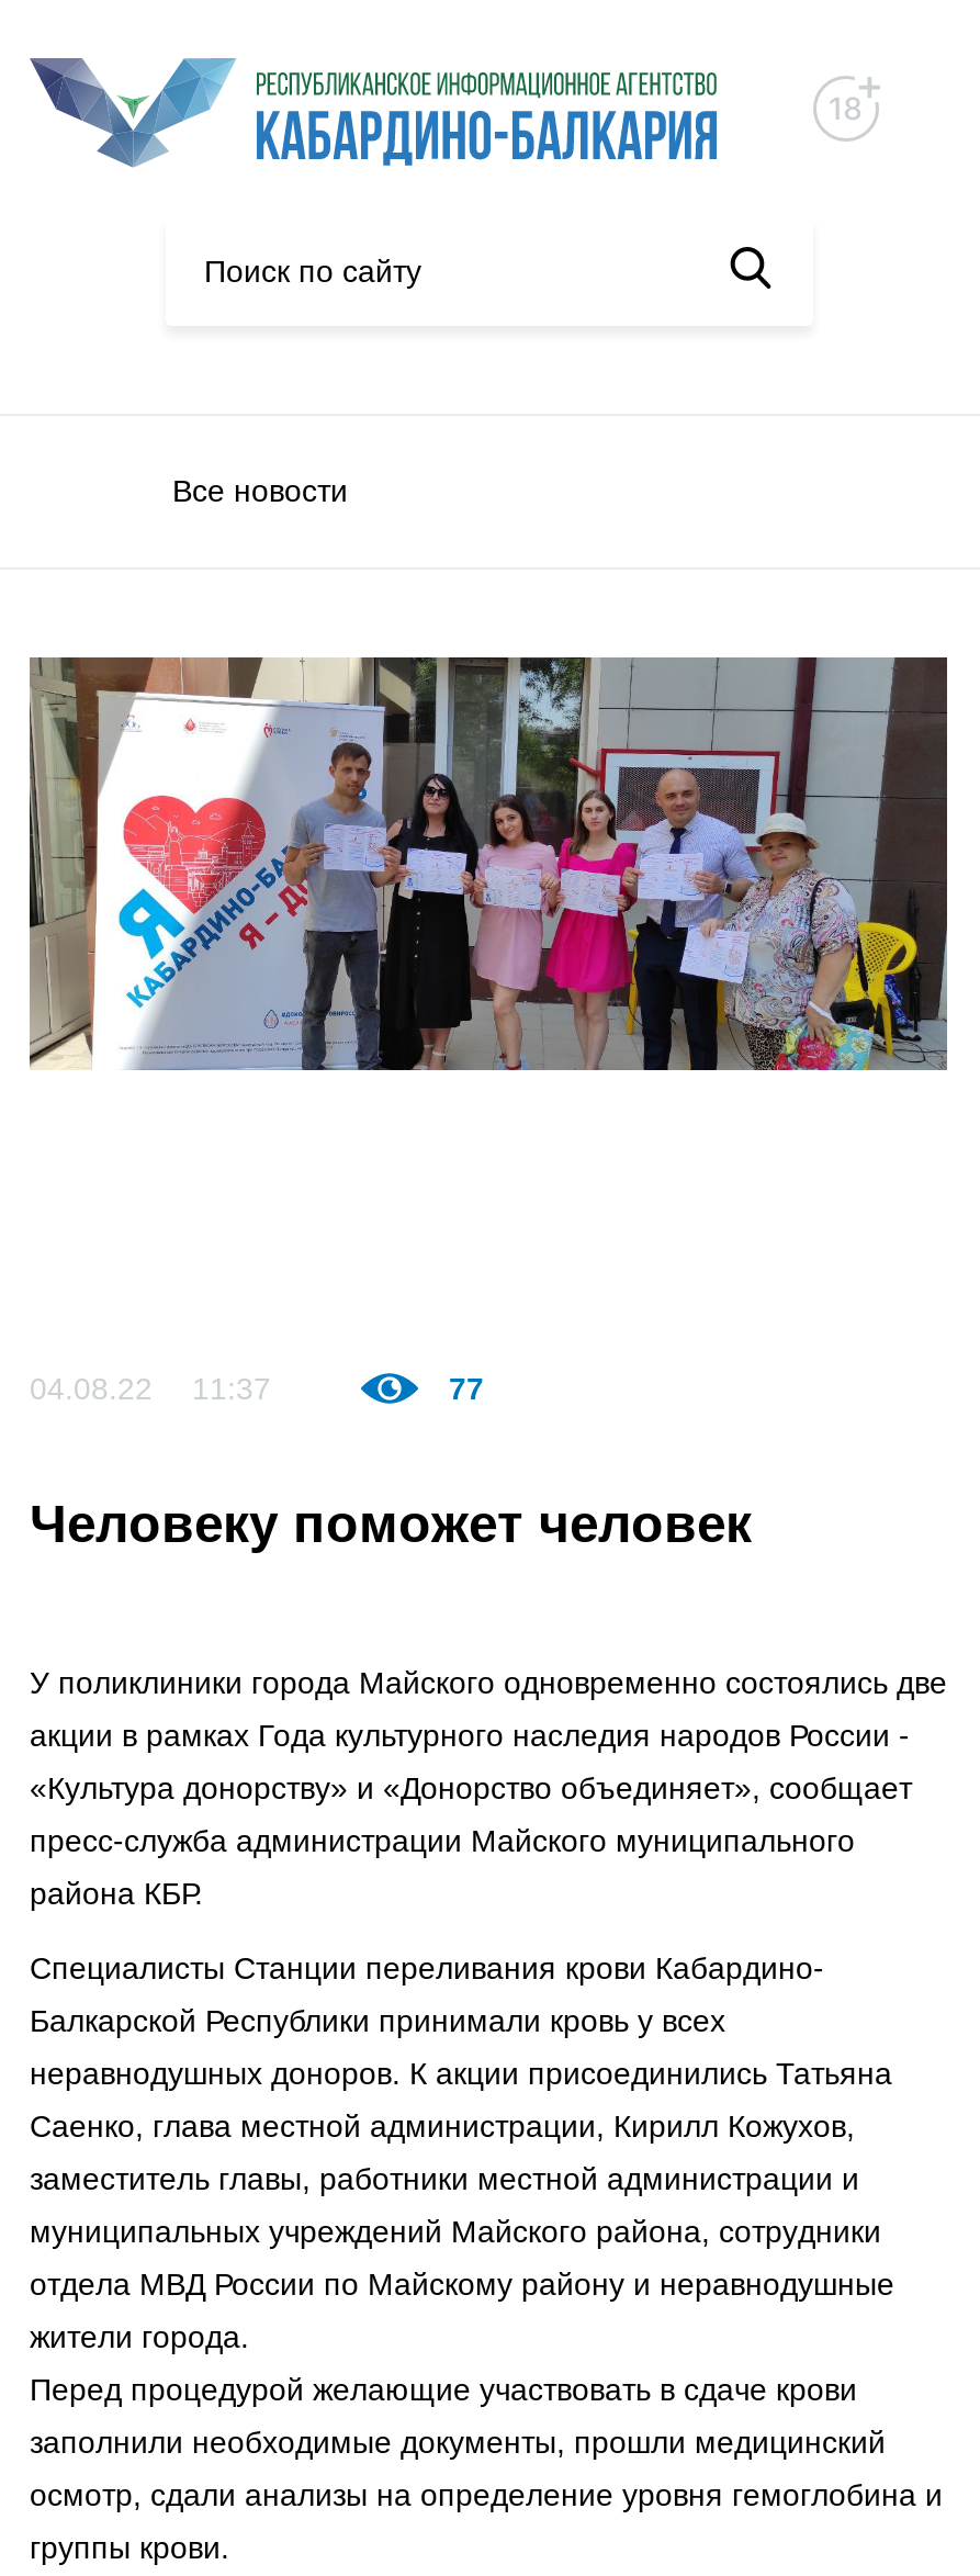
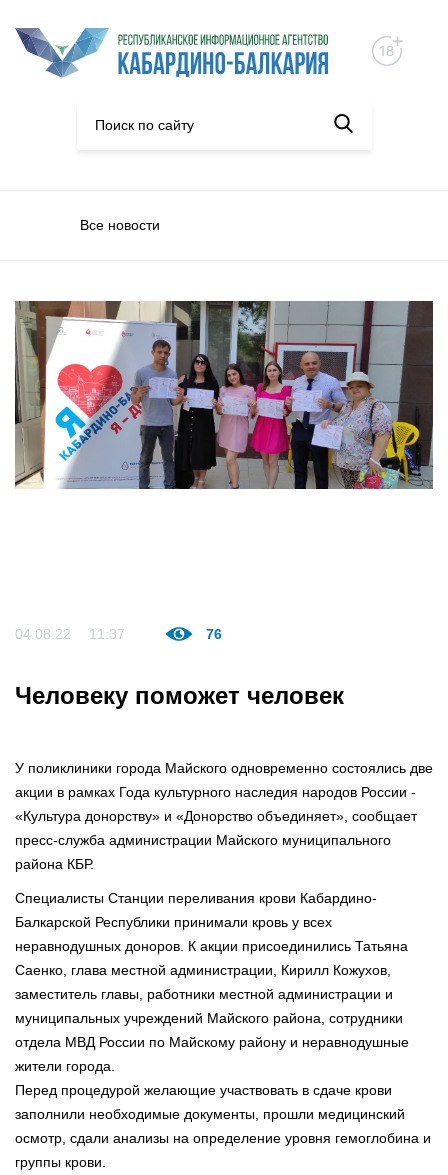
- 77
+ 76
